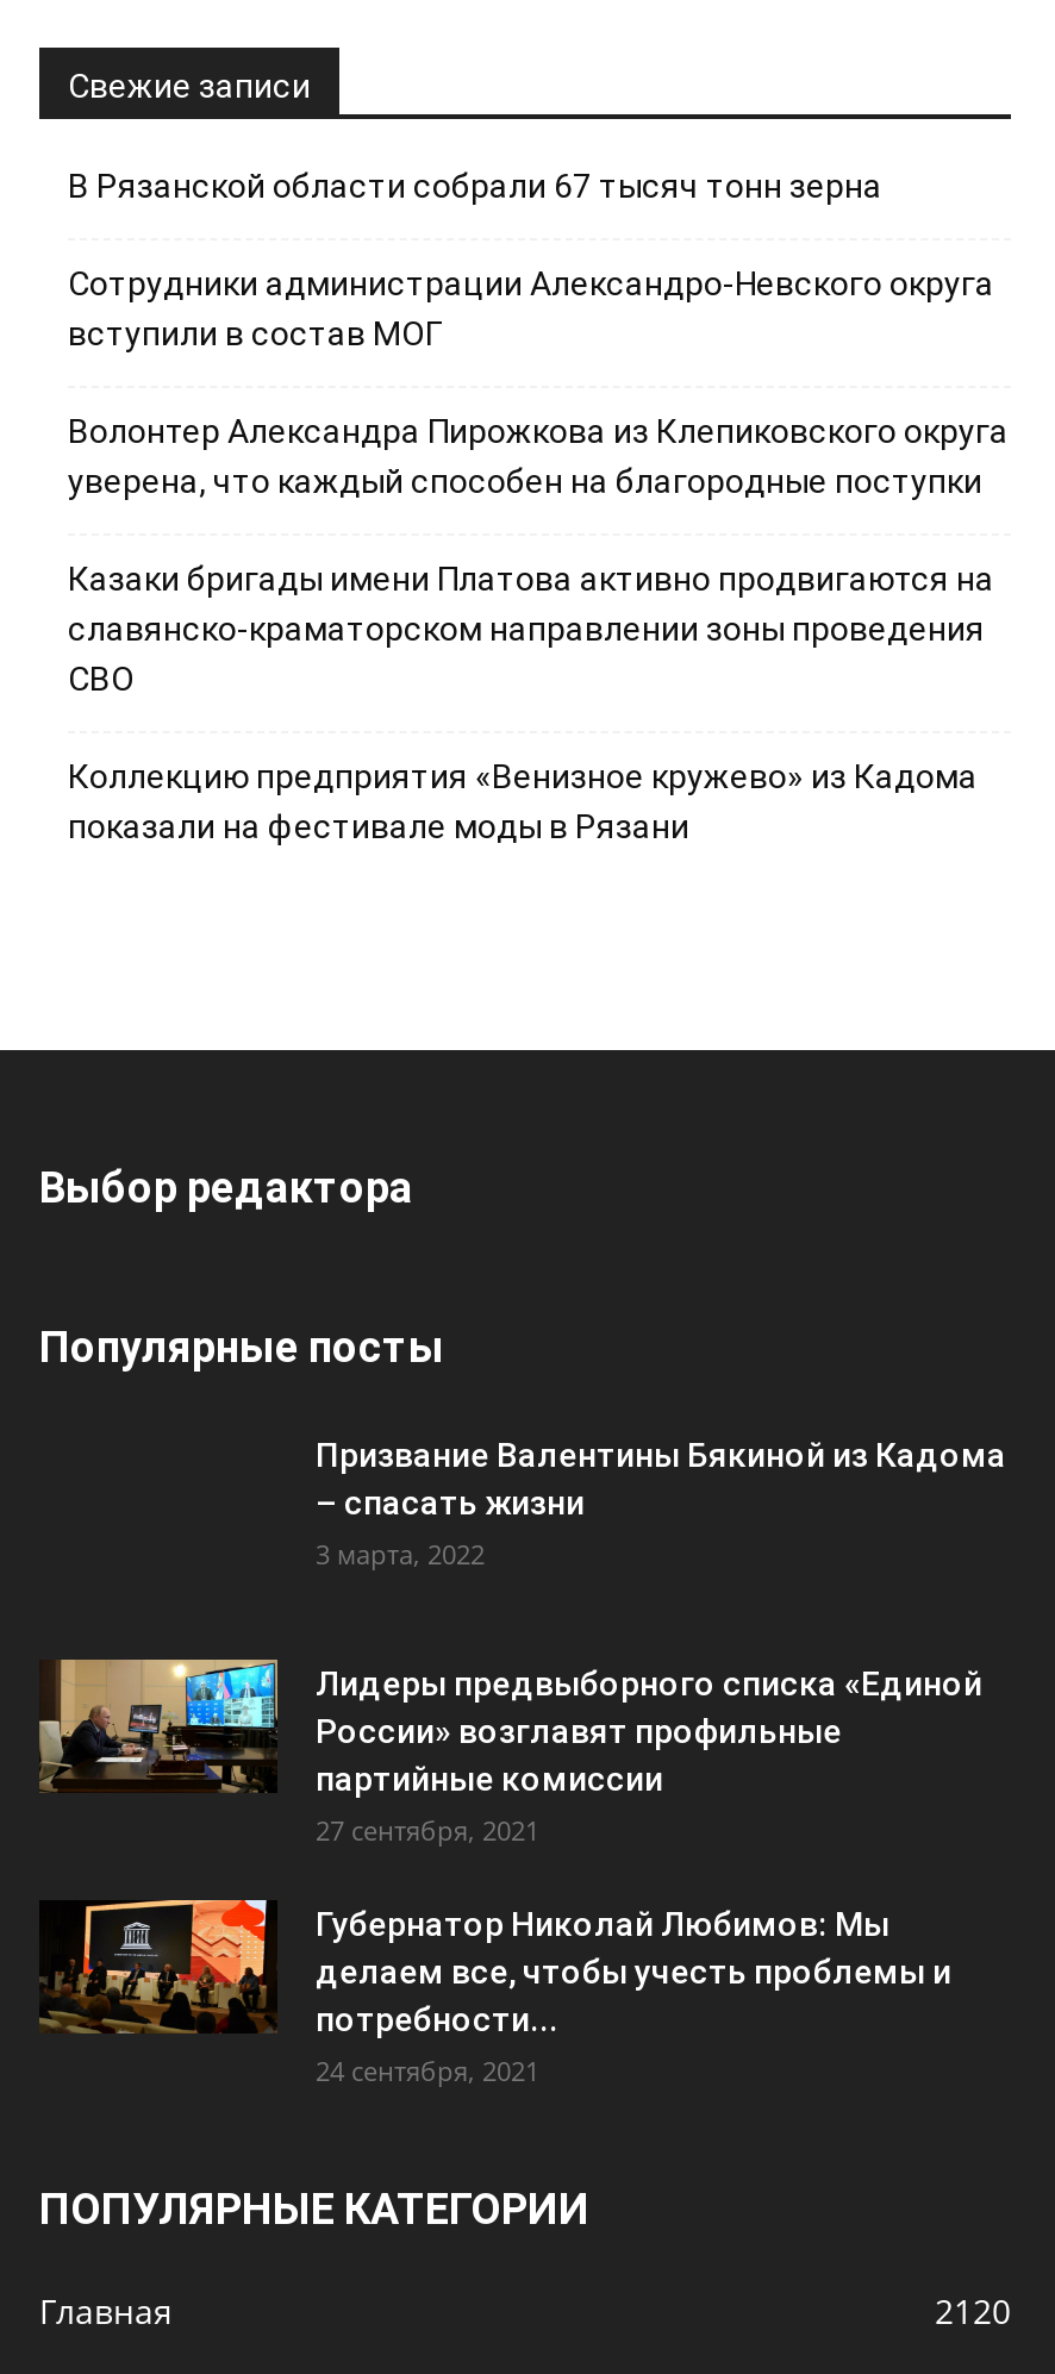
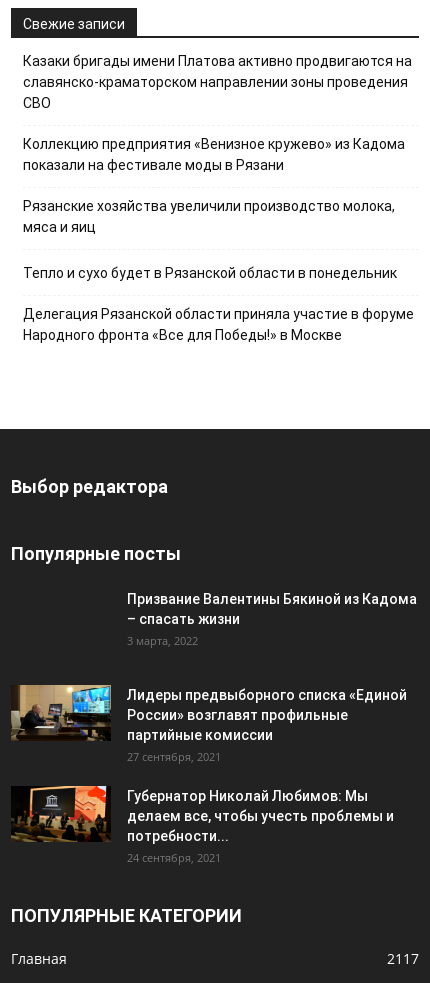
- В Рязанской области собрали 67 тысяч тонн зерна
- Сотрудники администрации Александро-Невского округа
- вступили в состав МОГ
- Волонтер Александра Пирожкова из Клепиковского округа
- уверена, что каждый способен на благородные поступки

moved up: Казаки бригады имени Платова активно продвигаются на | славянско-краматорском направлении зоны проведения | СВО | Коллекцию предприятия «Венизное кружево» из Кадома | показали на фестивале моды в Рязани

+ Рязанские хозяйства увеличили производство молока,
+ мяса и яиц
+ Тепло и сухо будет в Рязанской области в понедельник
+ Делегация Рязанской области приняла участие в форуме
+ Народного фронта «Все для Победы!» в Москве

- 2120
+ 2117
